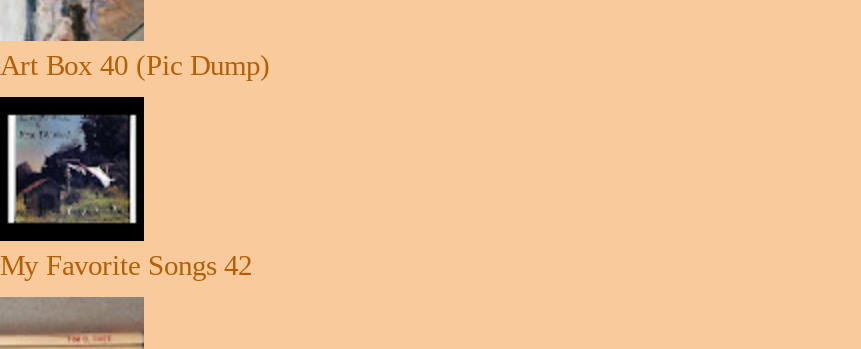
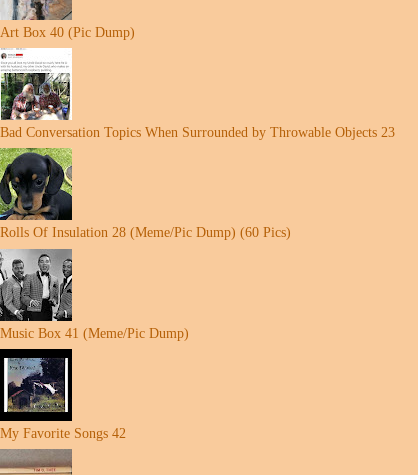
+ [image]
+ Bad Conversation Topics When Surrounded by Throwable Objects 23

+ [image]
+ Rolls Of Insulation 28 (Meme/Pic Dump) (60 Pics)

+ [image]
+ Music Box 41 (Meme/Pic Dump)
